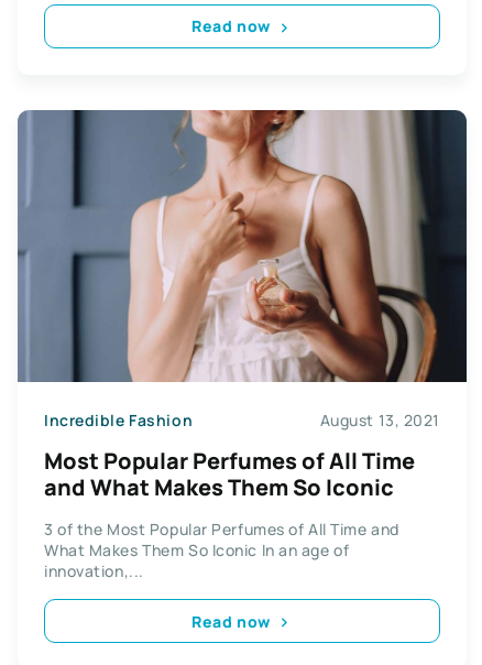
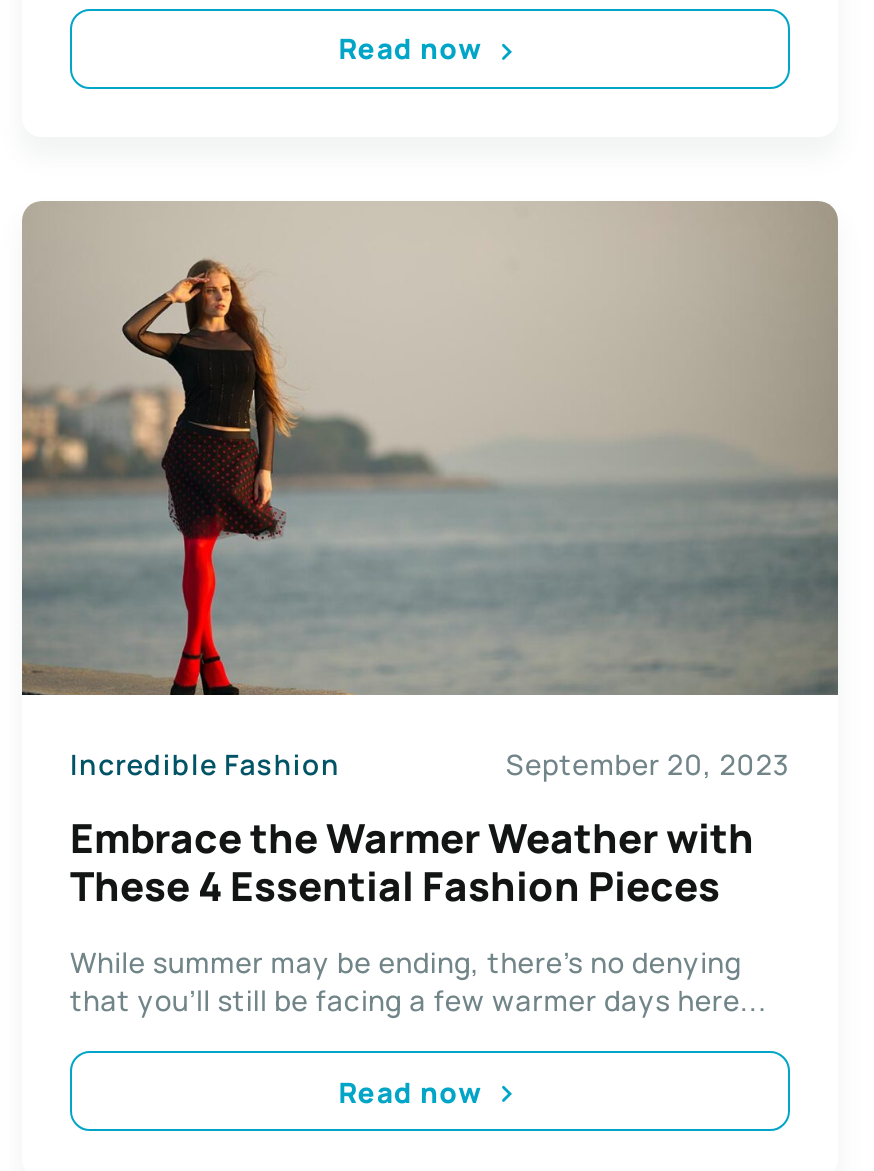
- [image]
- August 13, 2021
+ [image]
+ September 20, 2023

- Most Popular Perfumes of All Time
- and What Makes Them So Iconic
+ Embrace the Warmer Weather with
+ These 4 Essential Fashion Pieces

- 3 of the Most Popular Perfumes of All Time and
- What Makes Them So Iconic In an age of
- innovation,...
+ While summer may be ending, there’s no denying
+ that you’ll still be facing a few warmer days here...
